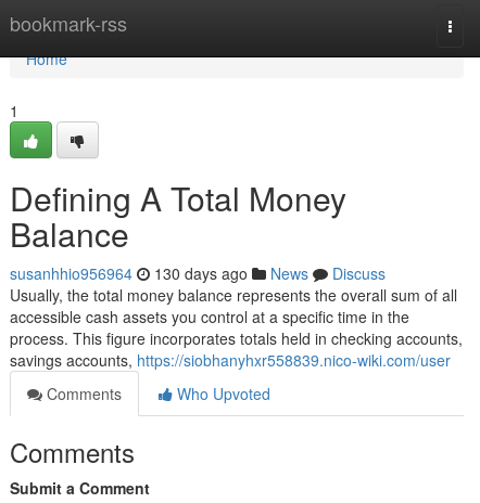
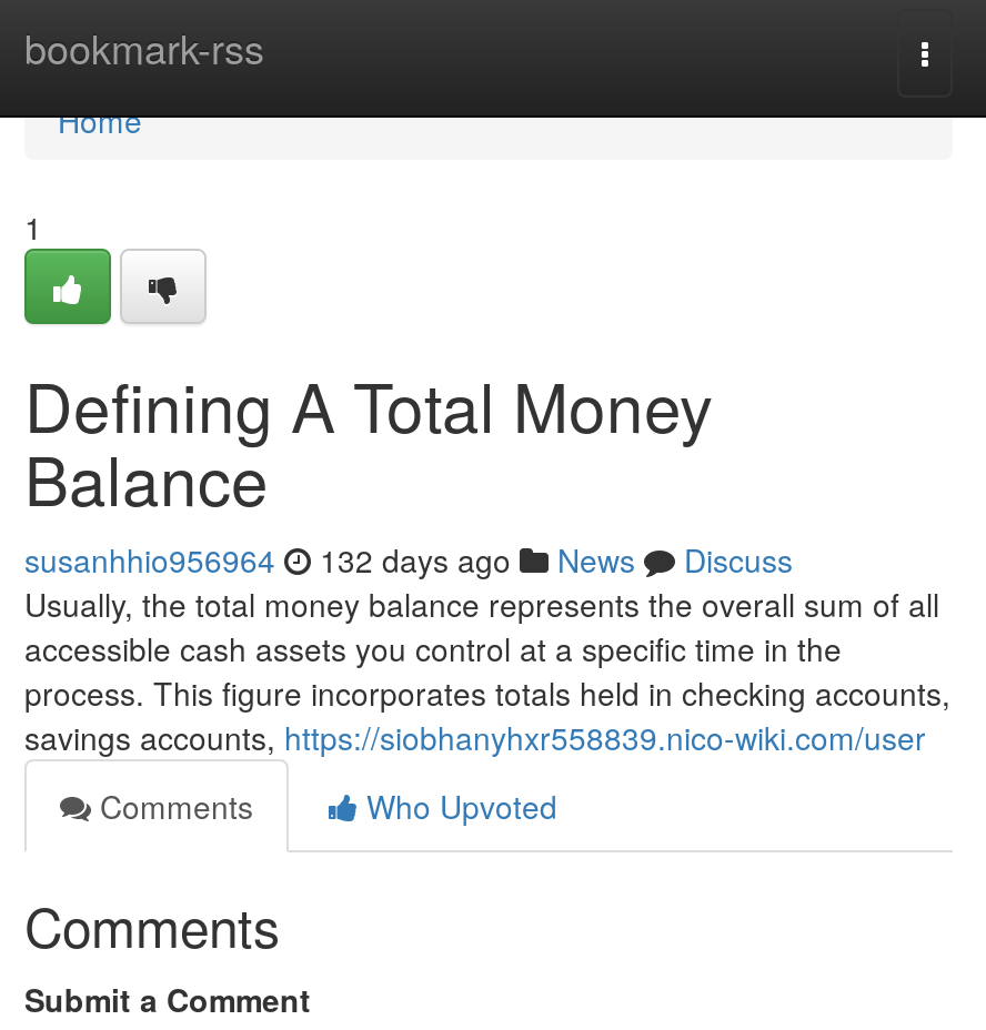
- susanhhio956964 130 days ago News Discuss
+ susanhhio956964 132 days ago News Discuss
